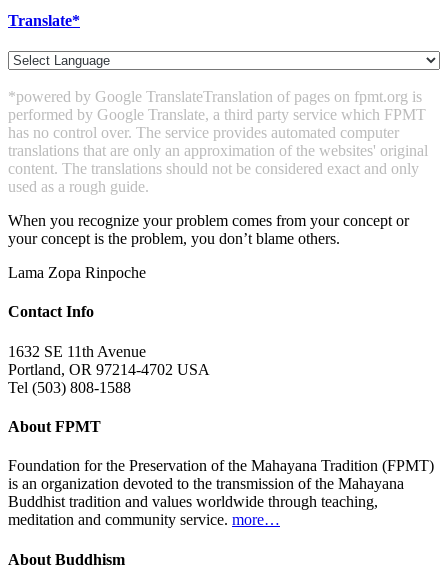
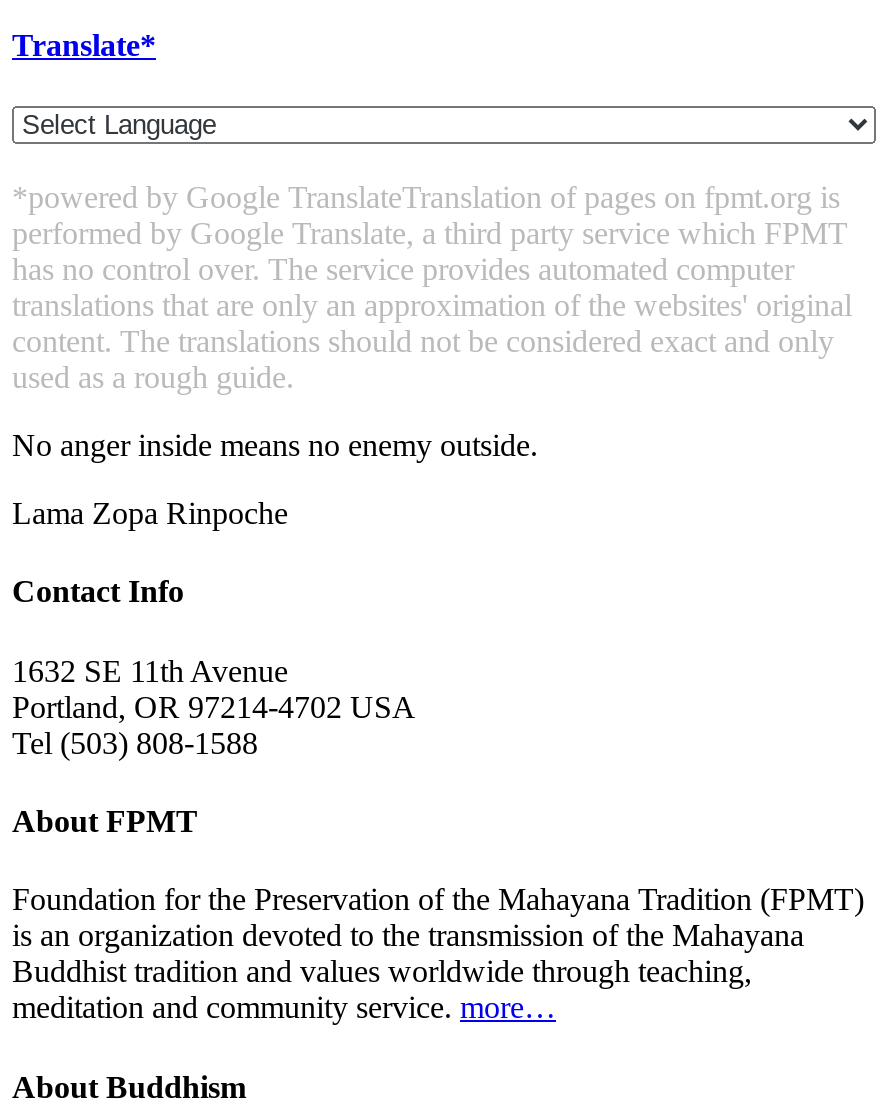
- When you recognize your problem comes from your concept or
- your concept is the problem, you don’t blame others.
+ No anger inside means no enemy outside.
